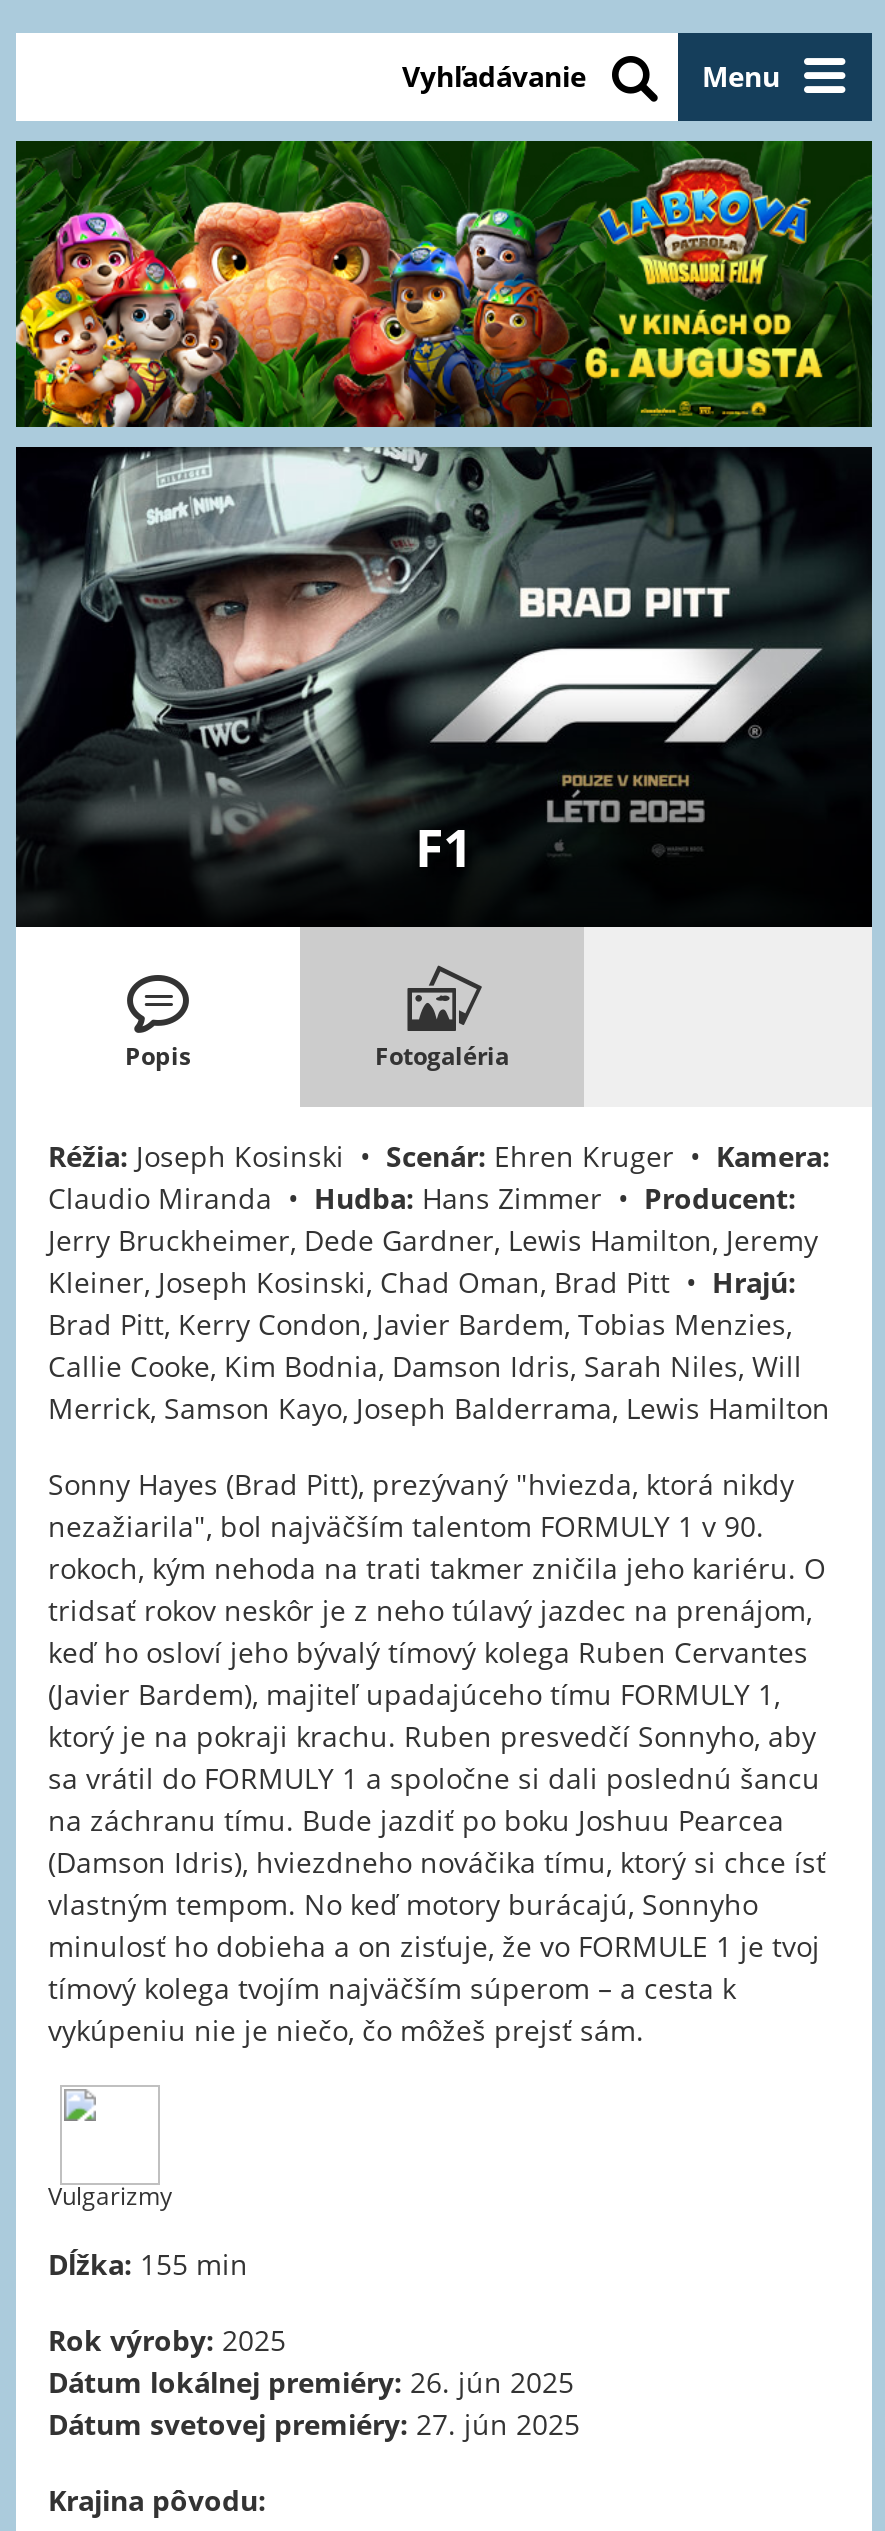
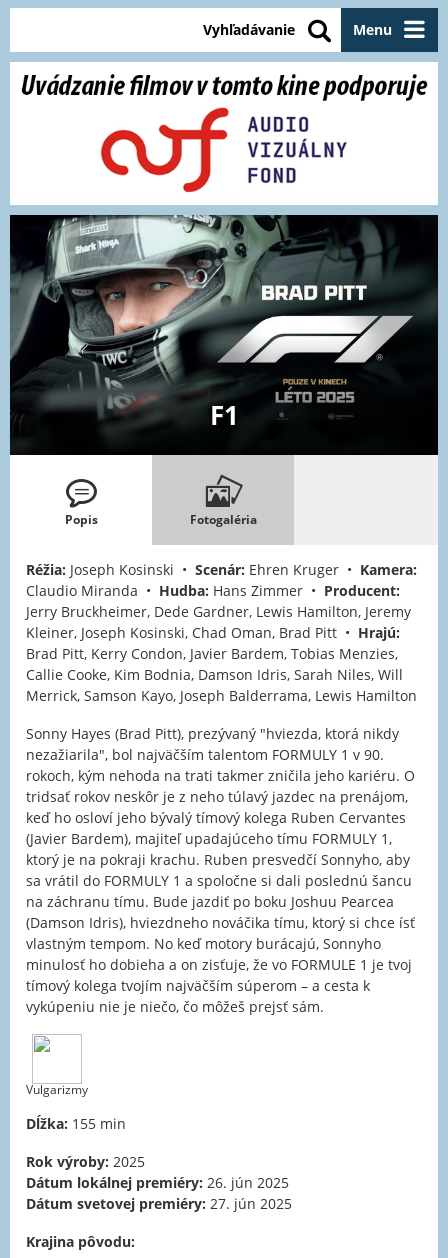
- [image]
+ [image]
